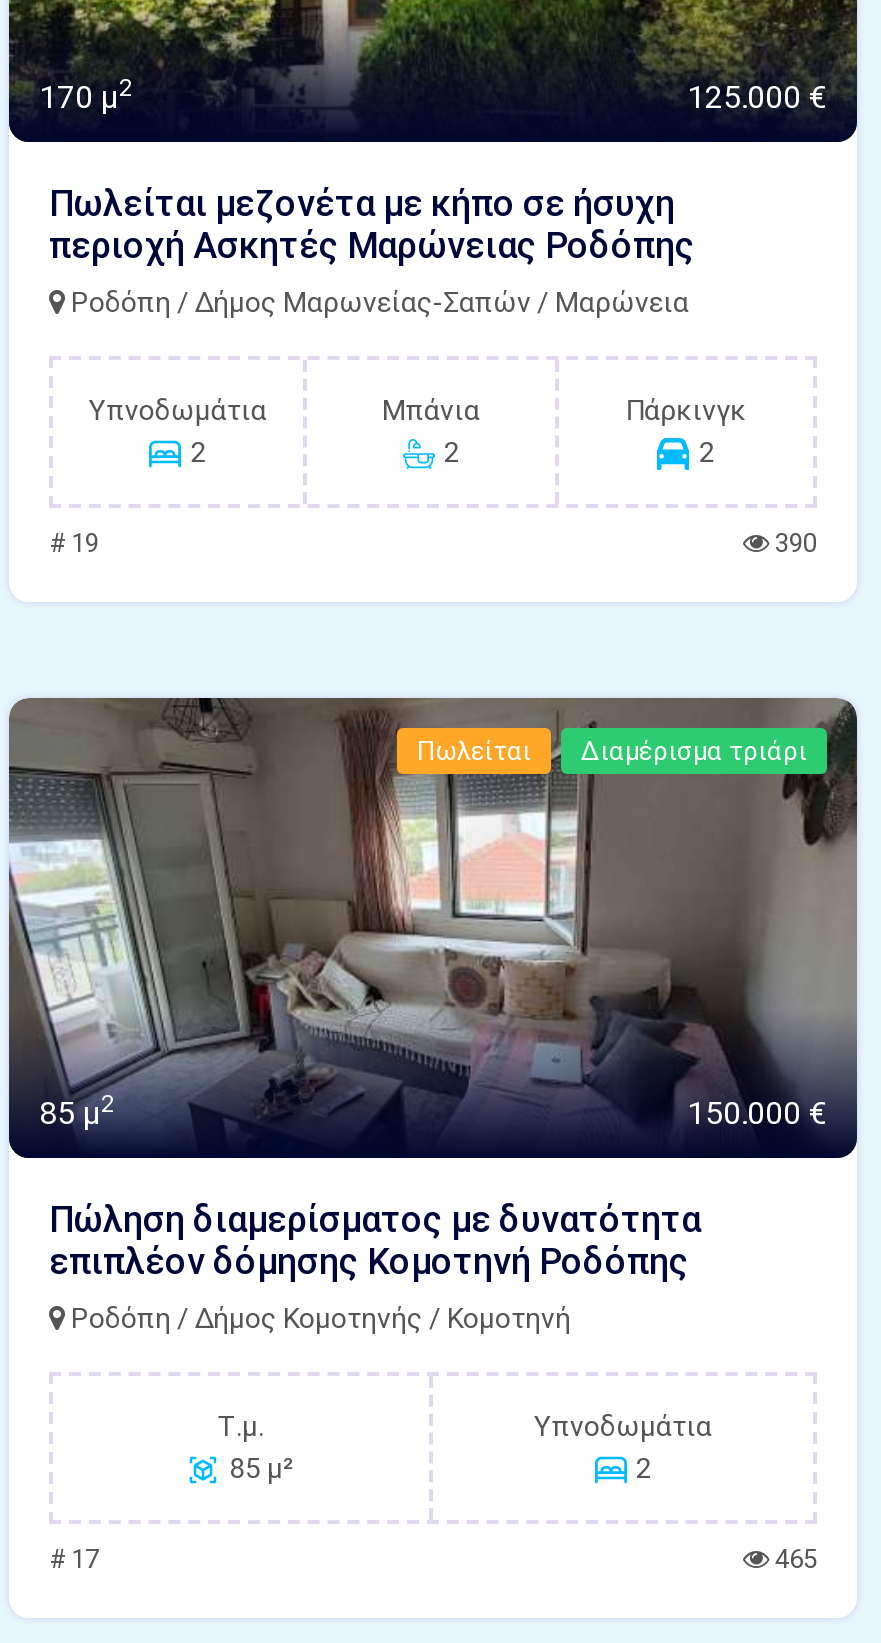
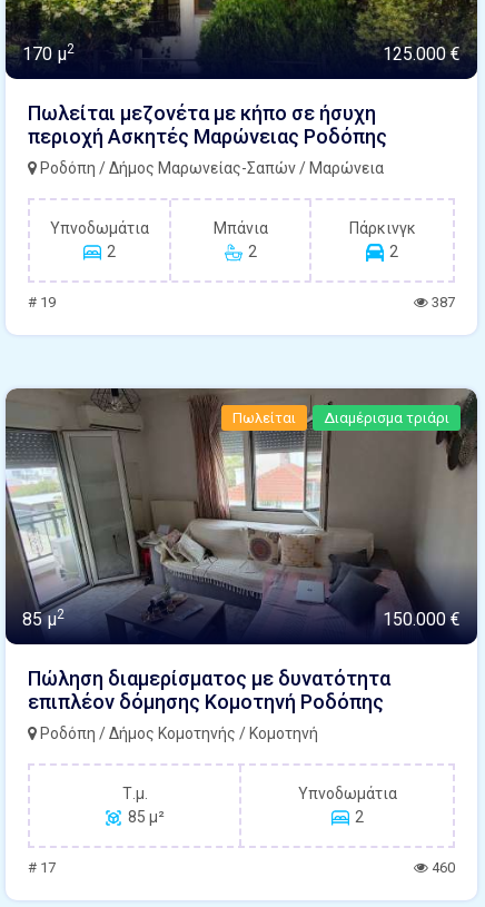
- 390
+ 387

- 465
+ 460
